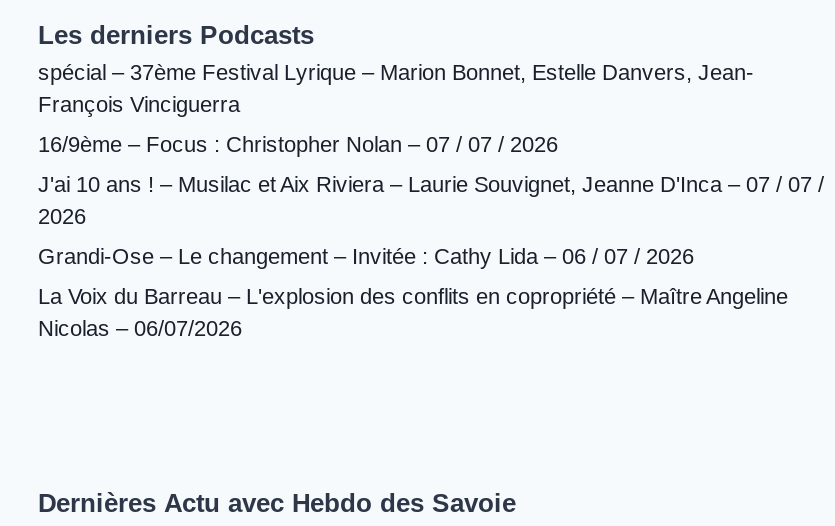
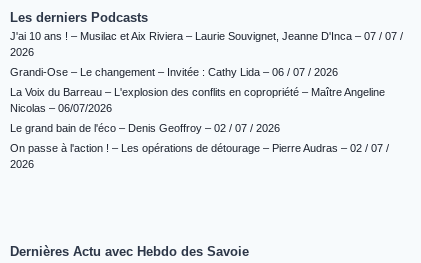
- spécial – 37ème Festival Lyrique – Marion Bonnet, Estelle Danvers, Jean-
- François Vinciguerra
- 16/9ème – Focus : Christopher Nolan – 07 / 07 / 2026

moved up: J'ai 10 ans ! – Musilac et Aix Riviera – Laurie Souvignet, Jeanne D'Inca – 07 / 07 / | 2026 | Grandi-Ose – Le changement – Invitée : Cathy Lida – 06 / 07 / 2026 | La Voix du Barreau – L'explosion des conflits en copropriété – Maître Angeline | Nicolas – 06/07/2026

+ Le grand bain de l'éco – Denis Geoffroy – 02 / 07 / 2026
+ On passe à l'action ! – Les opérations de détourage – Pierre Audras – 02 / 07 /
+ 2026
